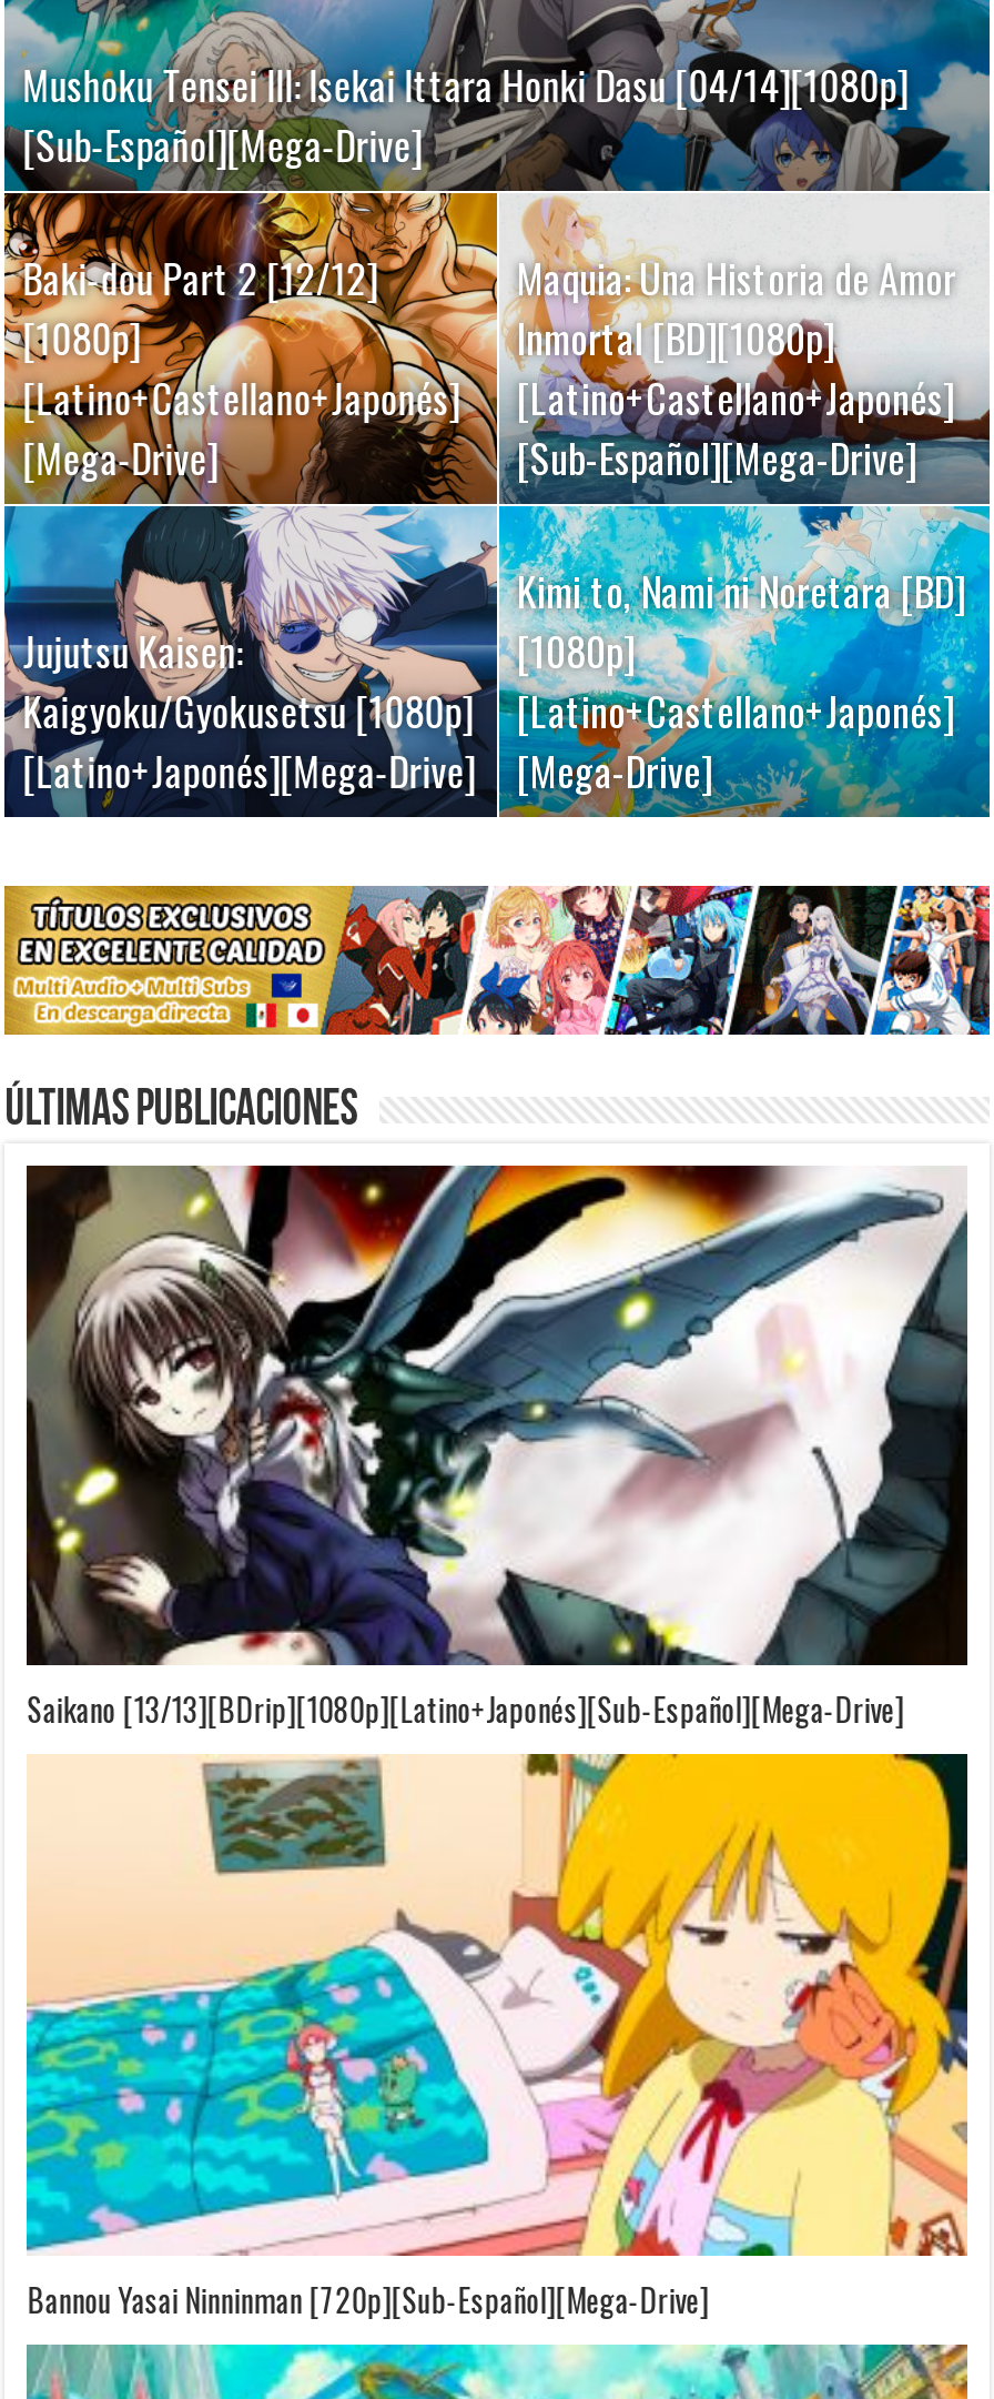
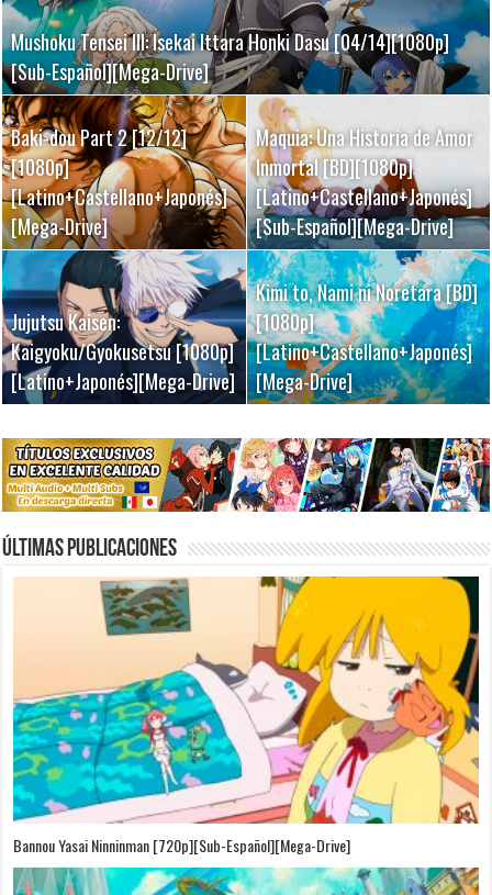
- [image]
- Saikano [13/13][BDrip][1080p][Latino+Japonés][Sub-Español][Mega-Drive]
